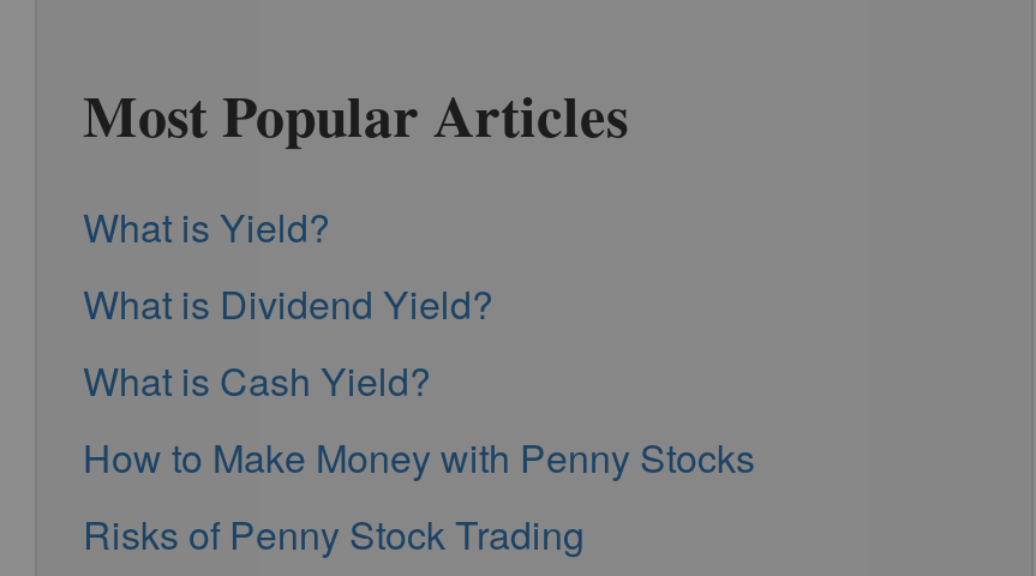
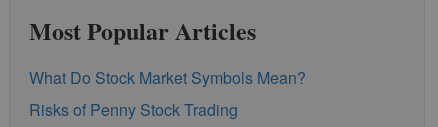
- What is Yield?
- What is Dividend Yield?
- What is Cash Yield?
- How to Make Money with Penny Stocks
+ What Do Stock Market Symbols Mean?
